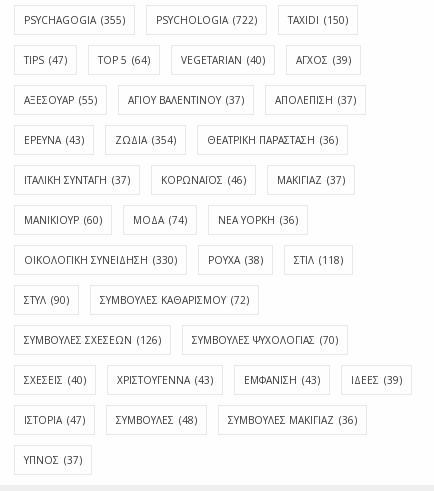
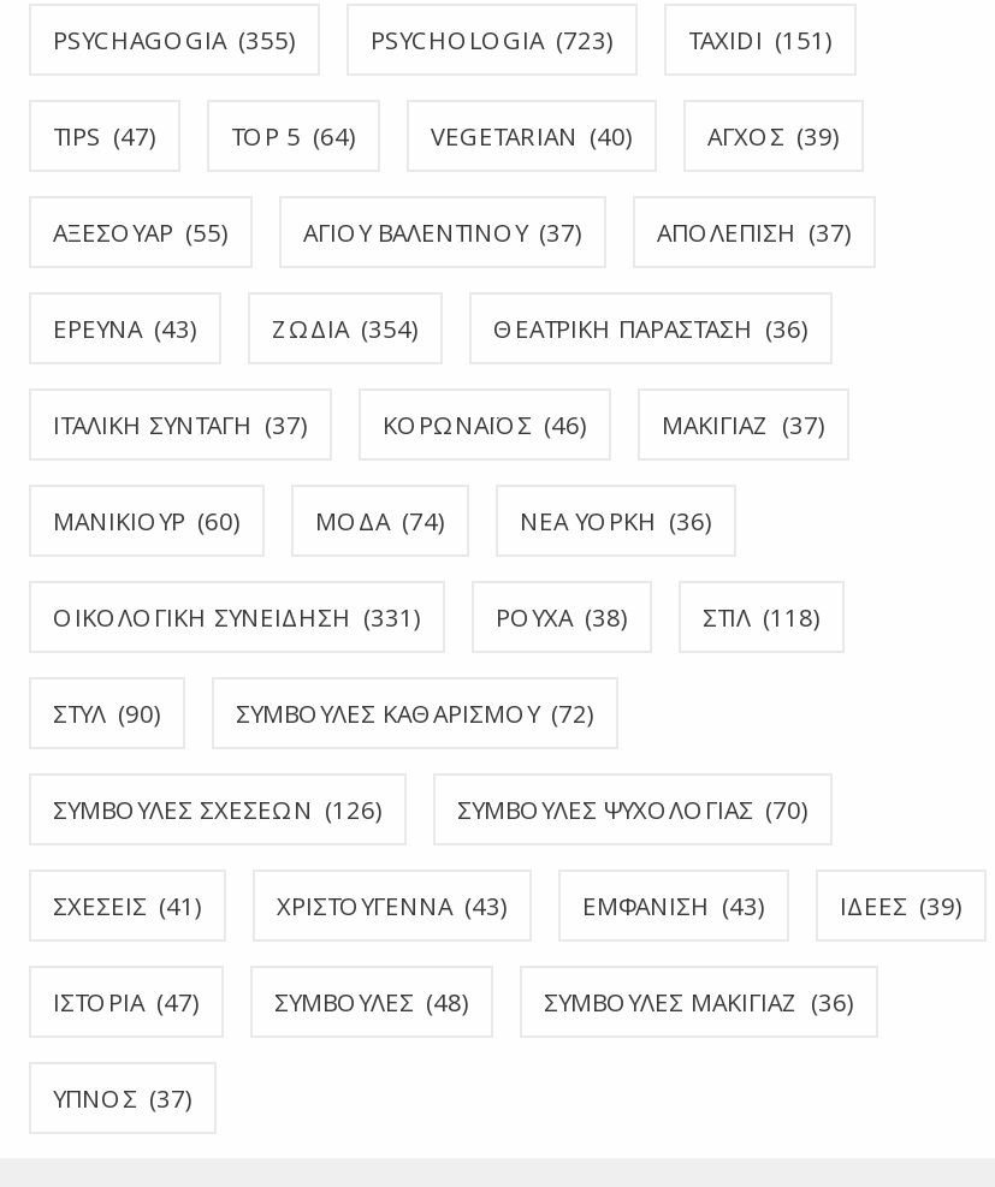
- PSYCHOLOGIA (722)
+ PSYCHOLOGIA (723)

- TAXIDI (150)
+ TAXIDI (151)

- ΟΙΚΟΛΟΓΙΚΗ ΣΥΝΕΙΔΗΣΗ (330)
+ ΟΙΚΟΛΟΓΙΚΗ ΣΥΝΕΙΔΗΣΗ (331)

- ΣΧΕΣΕΙΣ (40)
+ ΣΧΕΣΕΙΣ (41)
